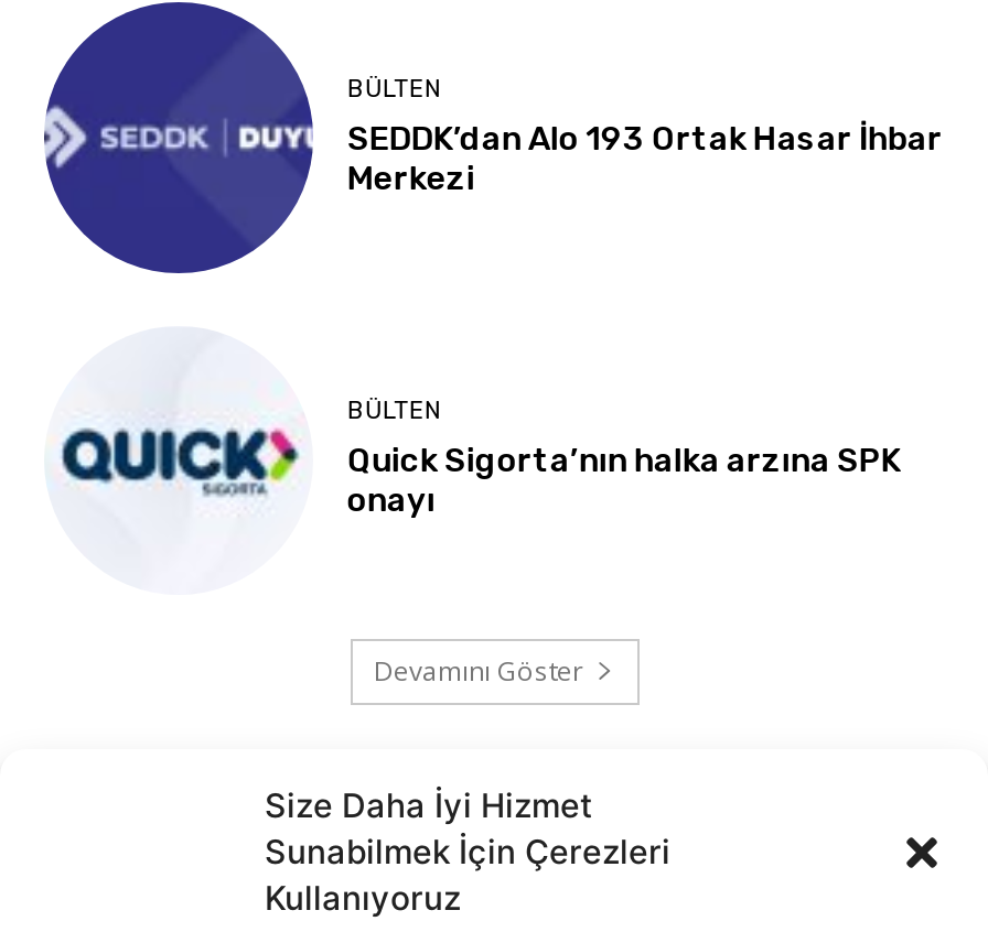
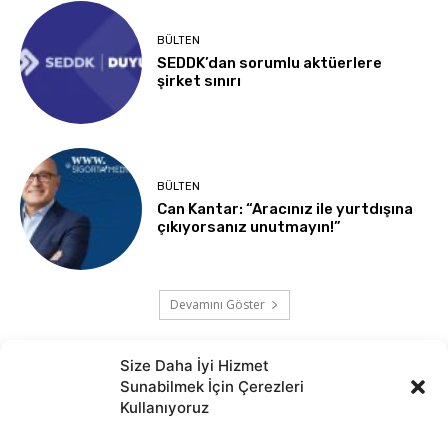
- SEDDK’dan Alo 193 Ortak Hasar İhbar
- Merkezi
+ SEDDK’dan sorumlu aktüerlere
+ şirket sınırı

- [image]
- Quick Sigorta’nın halka arzına SPK
- onayı
+ [image]
+ Can Kantar: “Aracınız ile yurtdışına
+ çıkıyorsanız unutmayın!”
